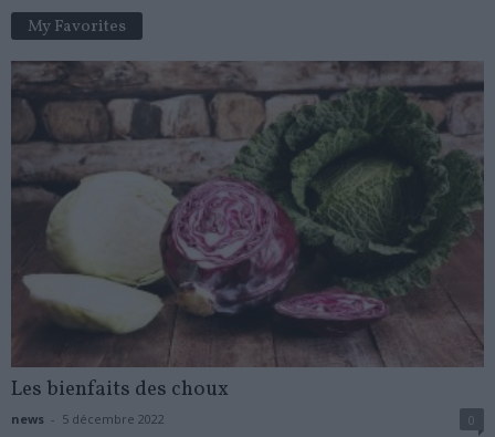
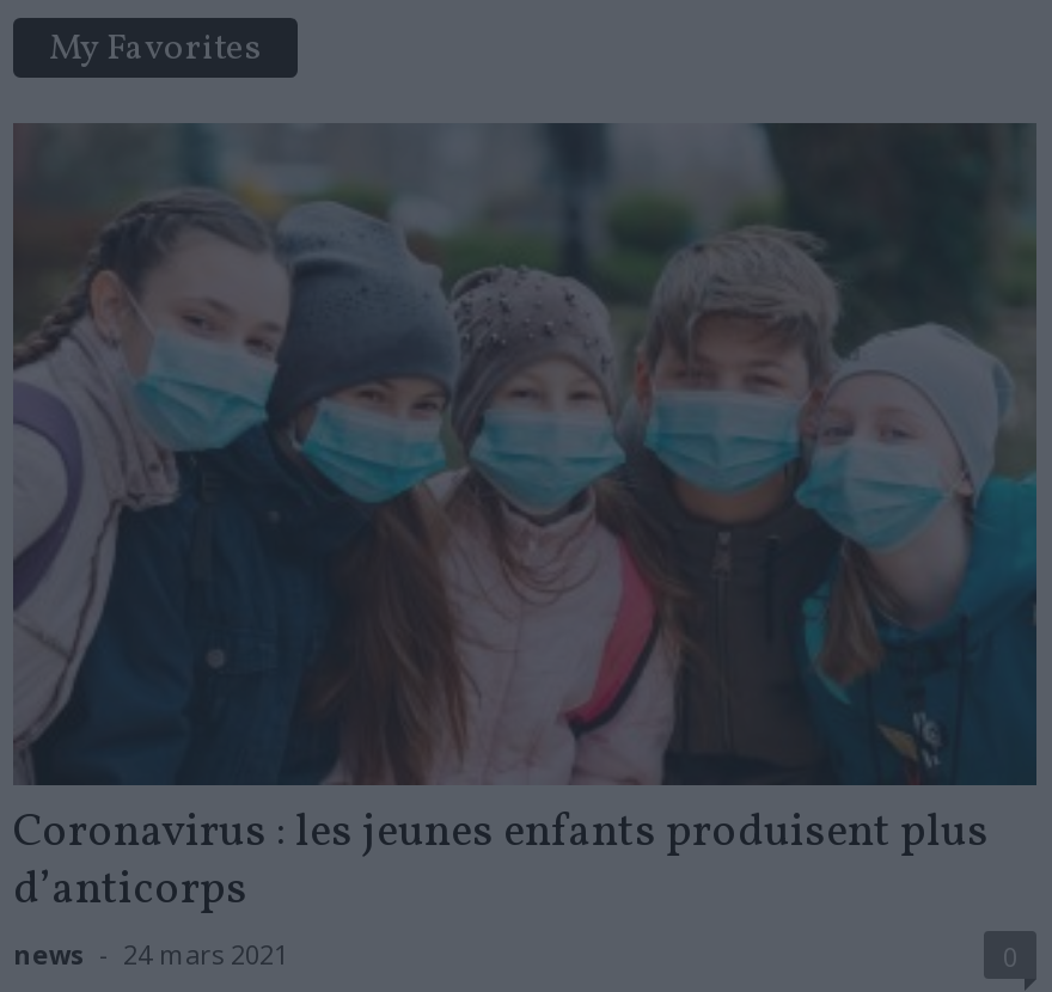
- [image]
- Les bienfaits des choux
- news - 5 décembre 2022
+ [image]
+ Coronavirus : les jeunes enfants produisent plus
+ d’anticorps
+ news - 24 mars 2021
